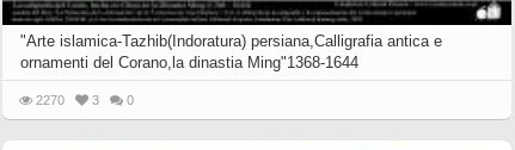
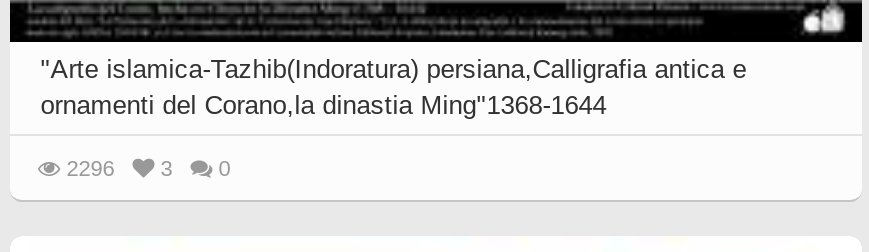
- 2270 3 0
+ 2296 3 0
